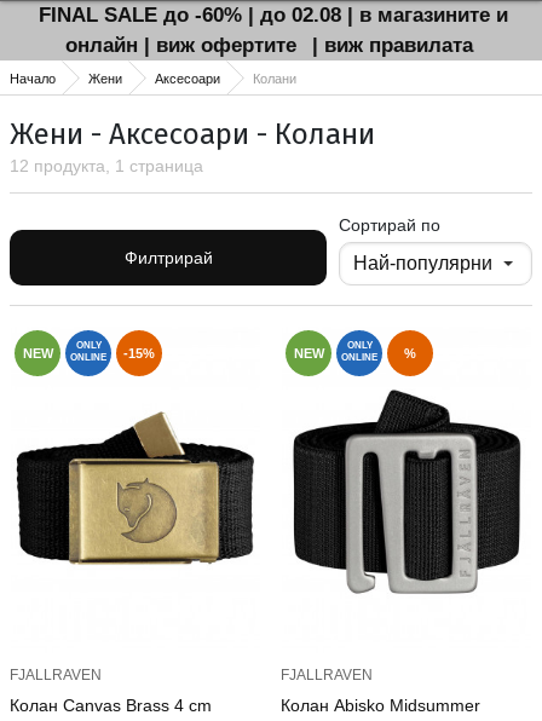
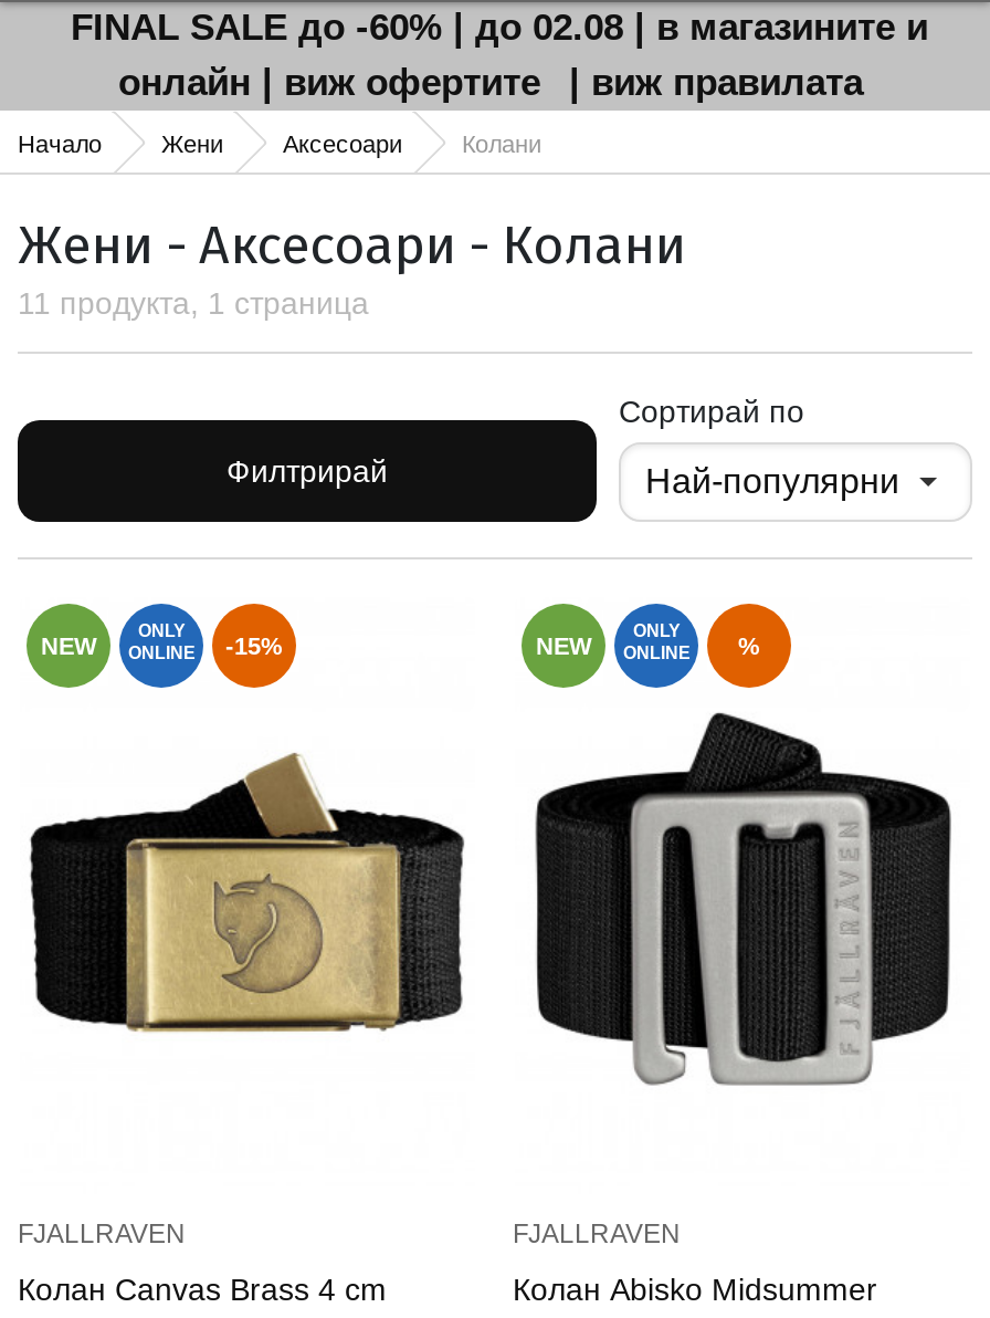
- 12 продукта, 1 страница
+ 11 продукта, 1 страница
